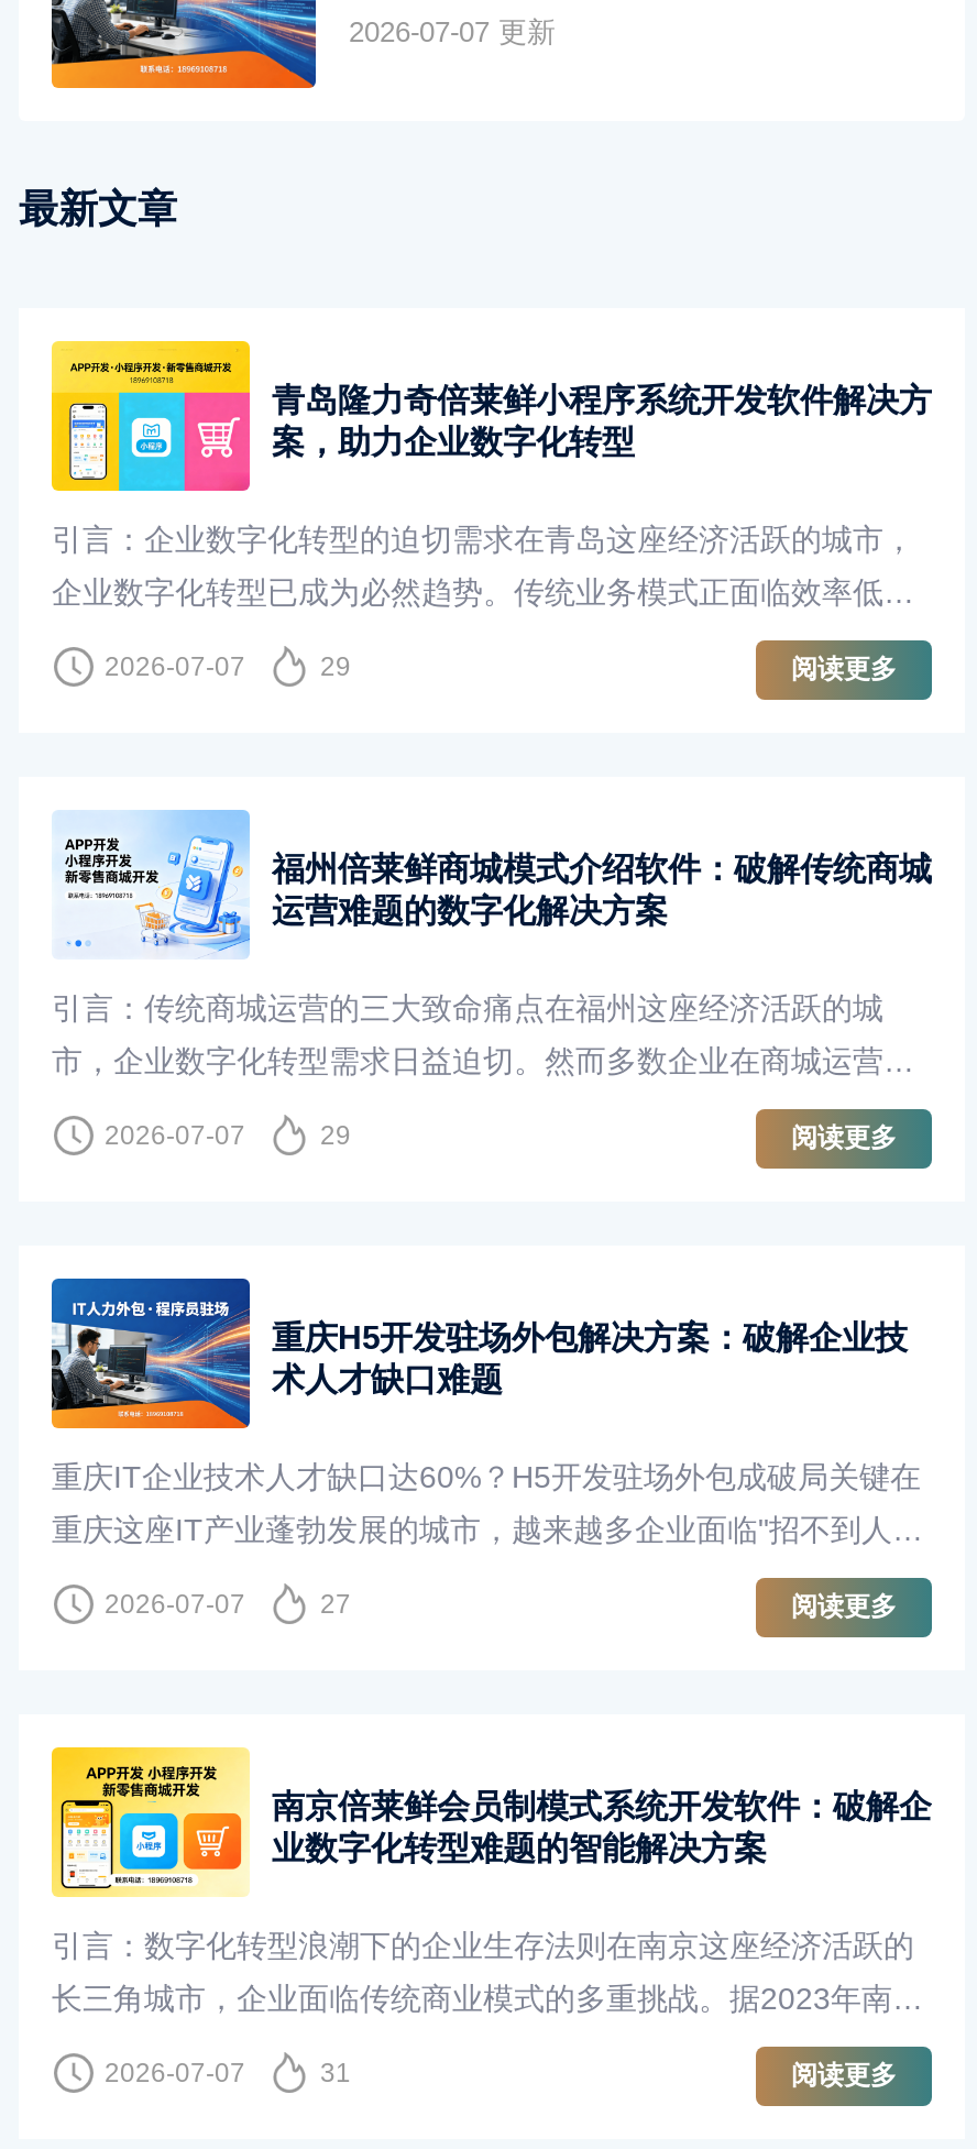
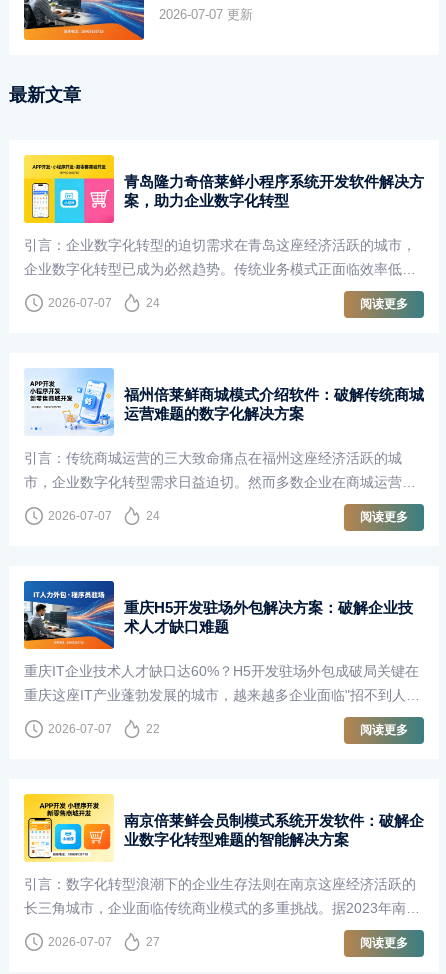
- 29
+ 24

- 29
+ 24

- 27
+ 22

- 31
+ 27
